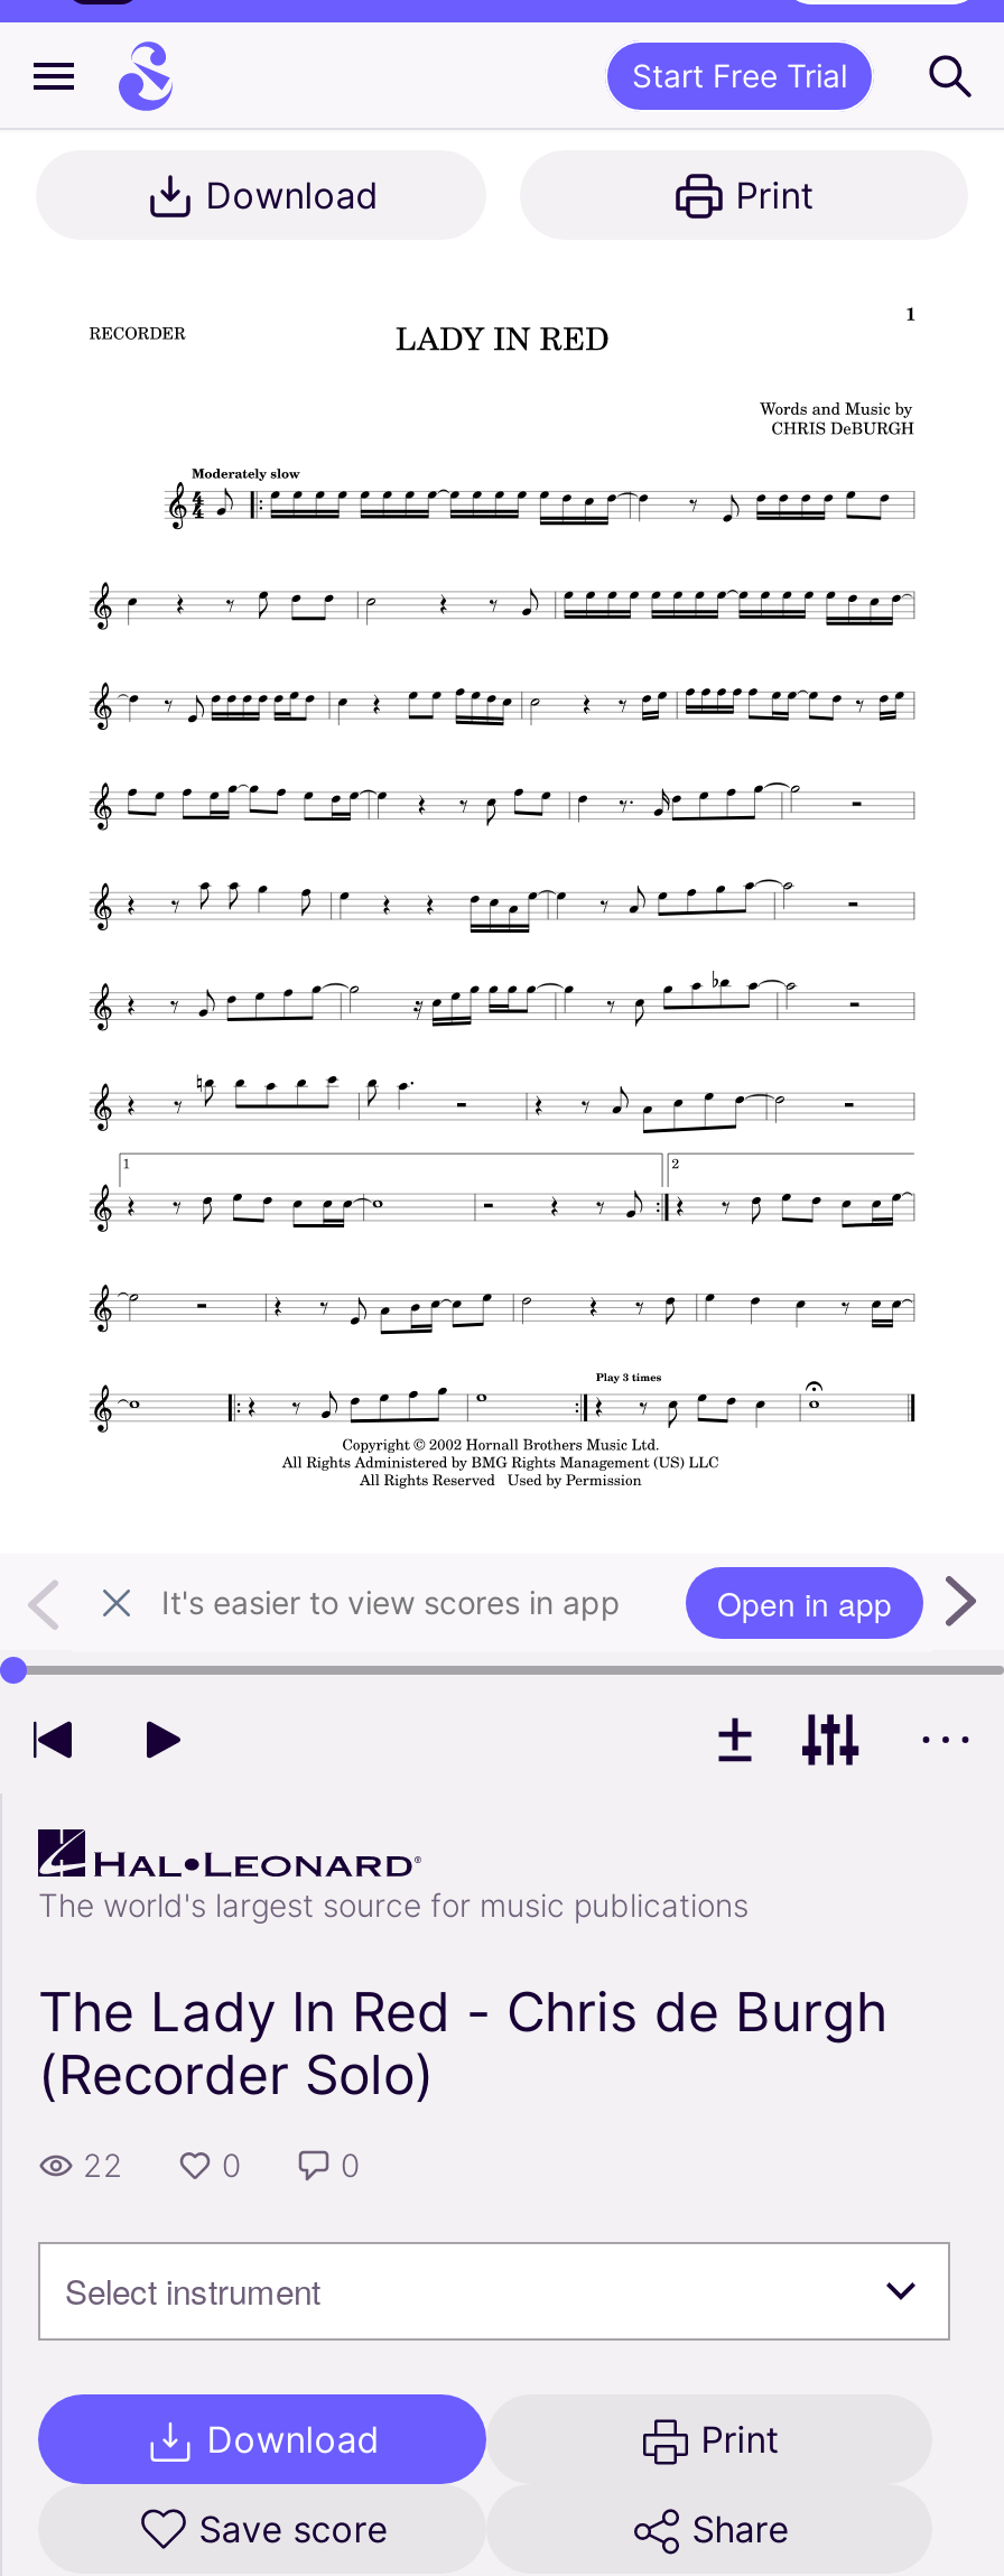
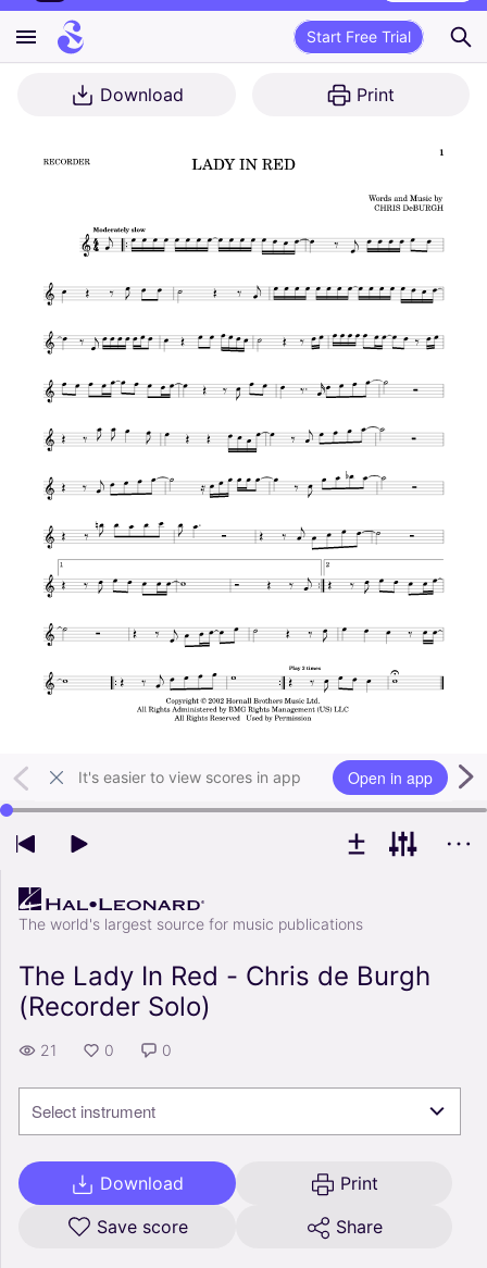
- 22
+ 21
